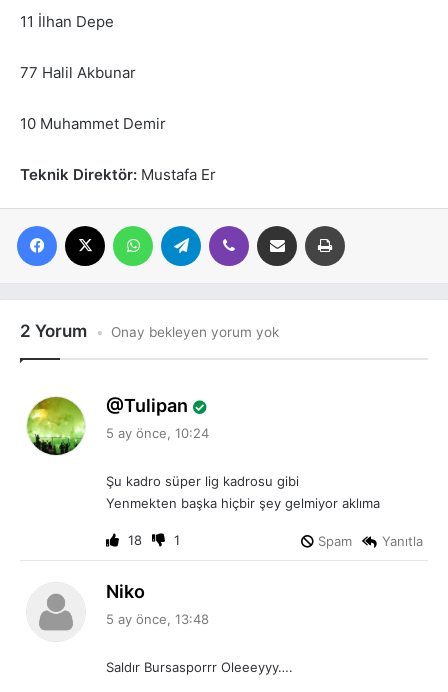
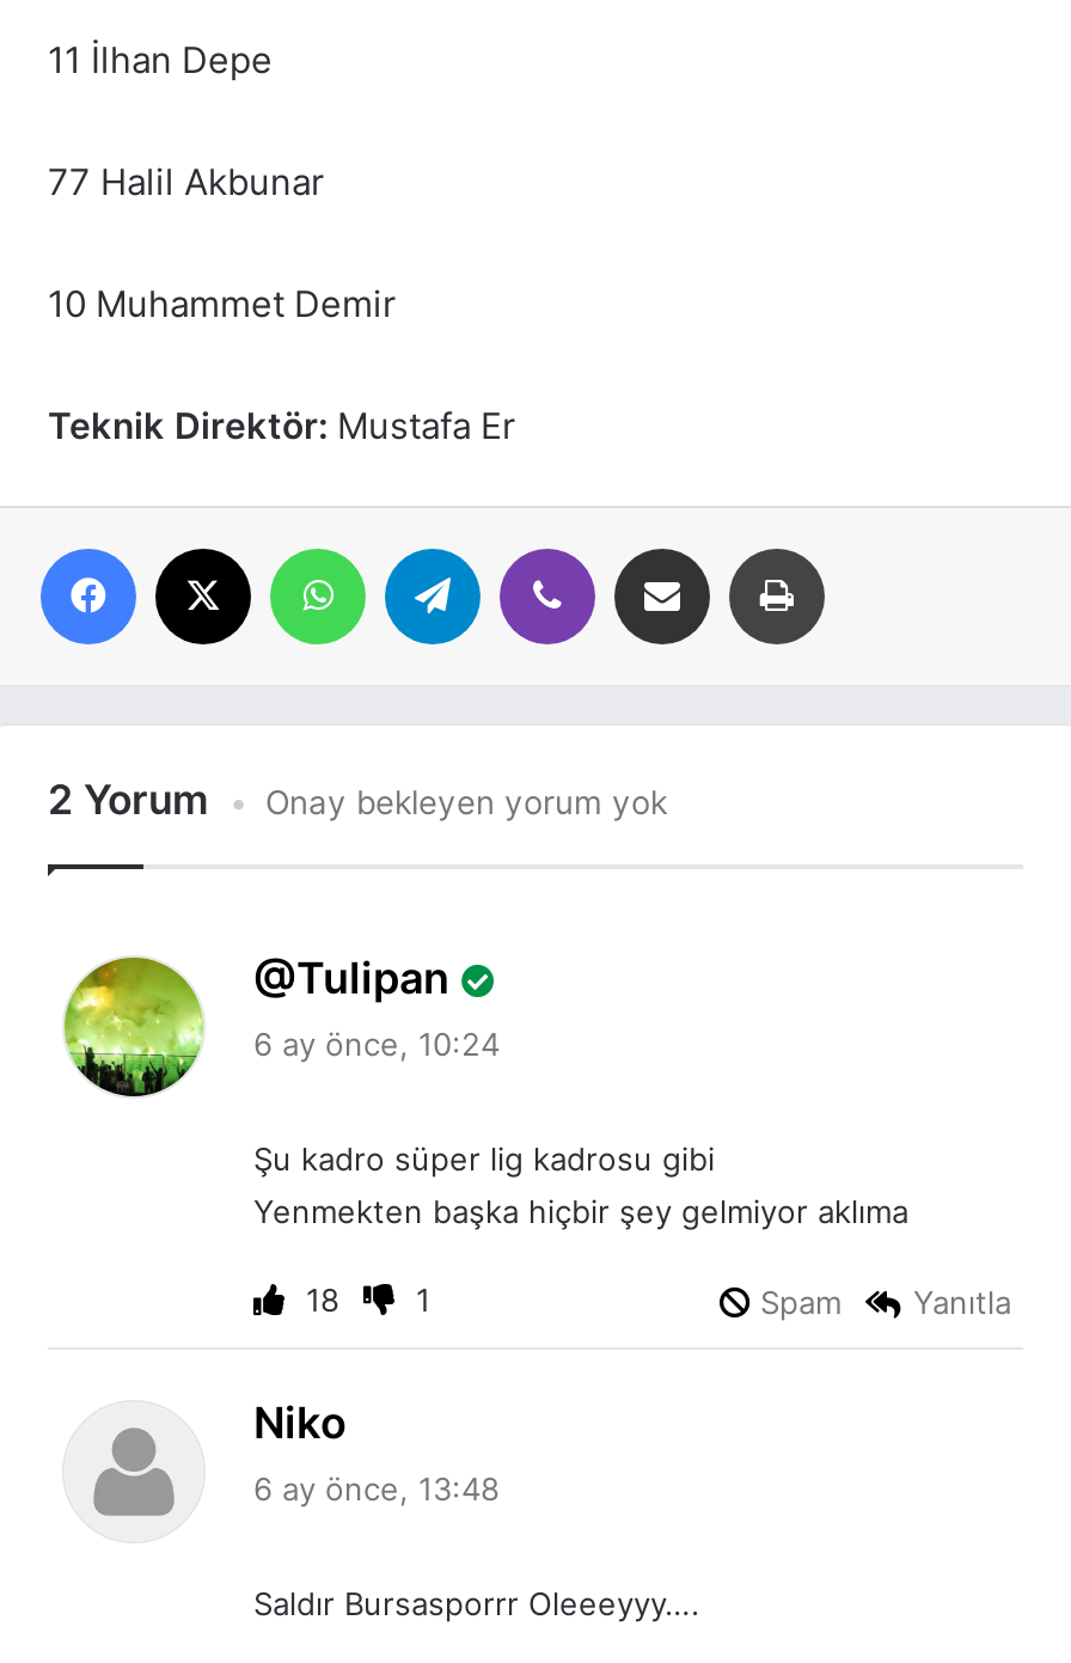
- 5 ay önce, 10:24
+ 6 ay önce, 10:24

- 5 ay önce, 13:48
+ 6 ay önce, 13:48
